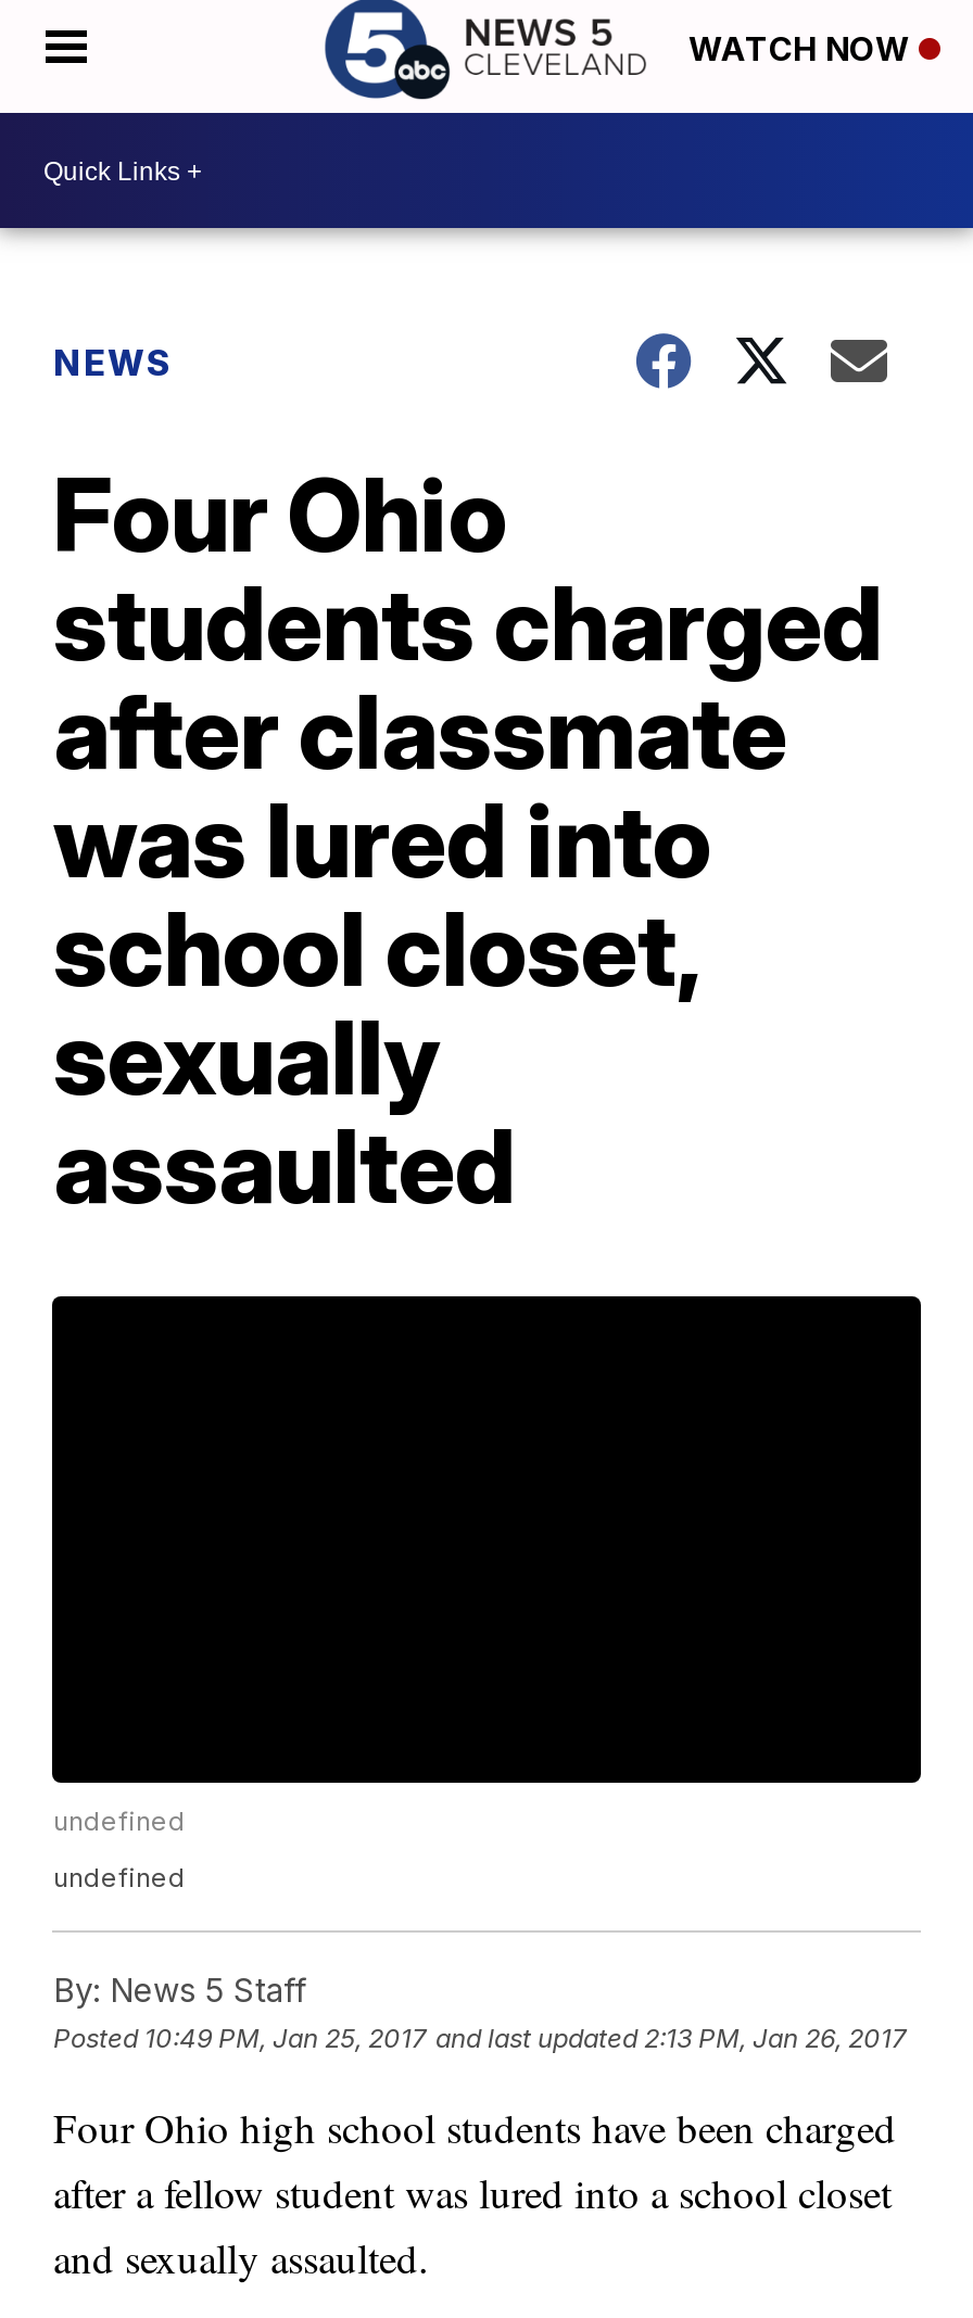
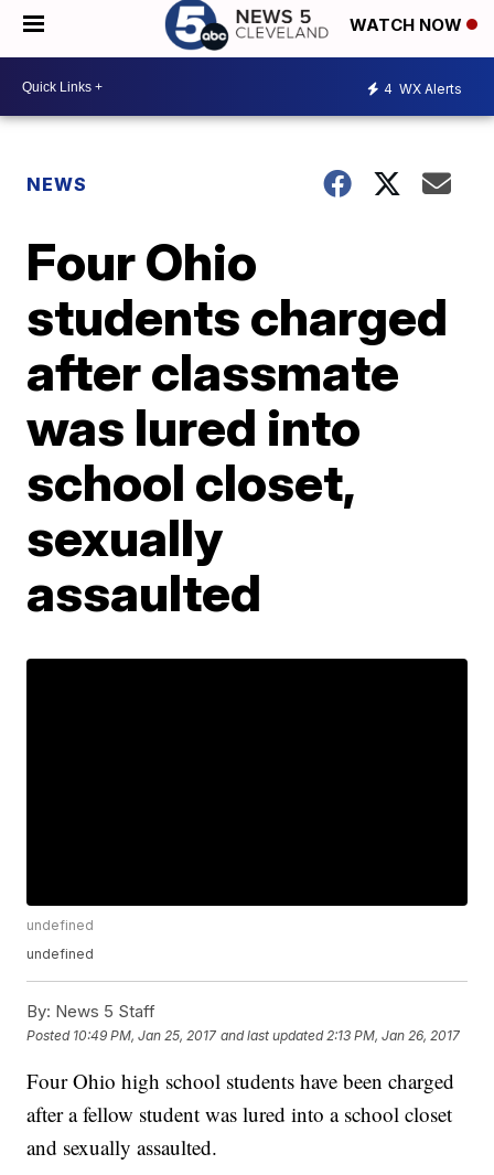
+ 4 WX Alerts
